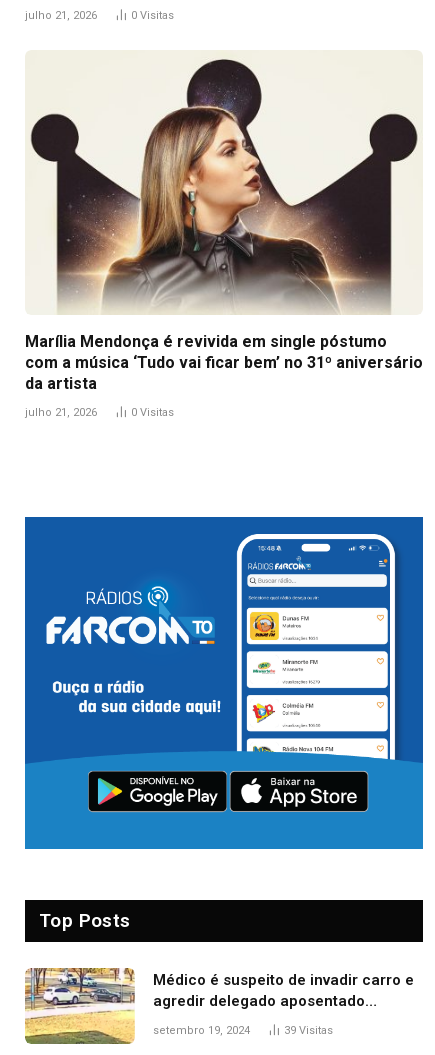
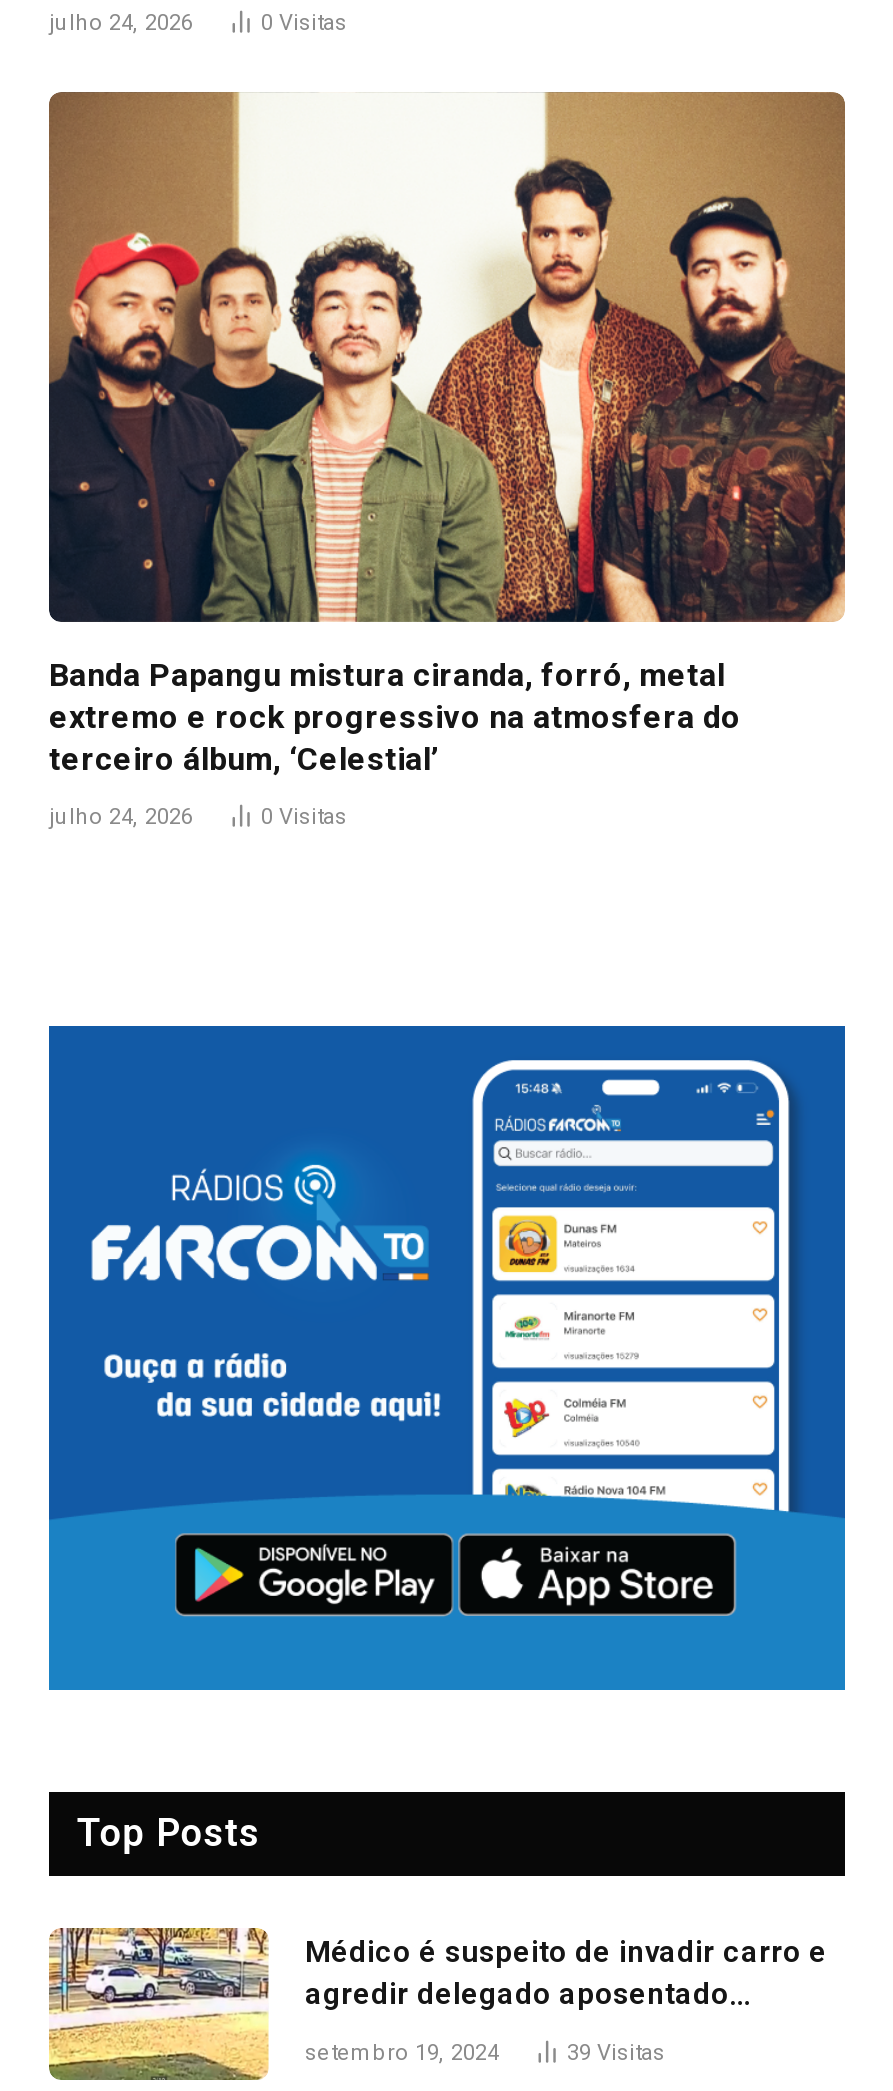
- julho 21, 2026
+ julho 24, 2026

- [image]
- Marília Mendonça é revivida em single póstumo
- com a música ‘Tudo vai ficar bem’ no 31º aniversário
- da artista
+ [image]
+ Banda Papangu mistura ciranda, forró, metal
+ extremo e rock progressivo na atmosfera do
+ terceiro álbum, ‘Celestial’

- julho 21, 2026
+ julho 24, 2026
